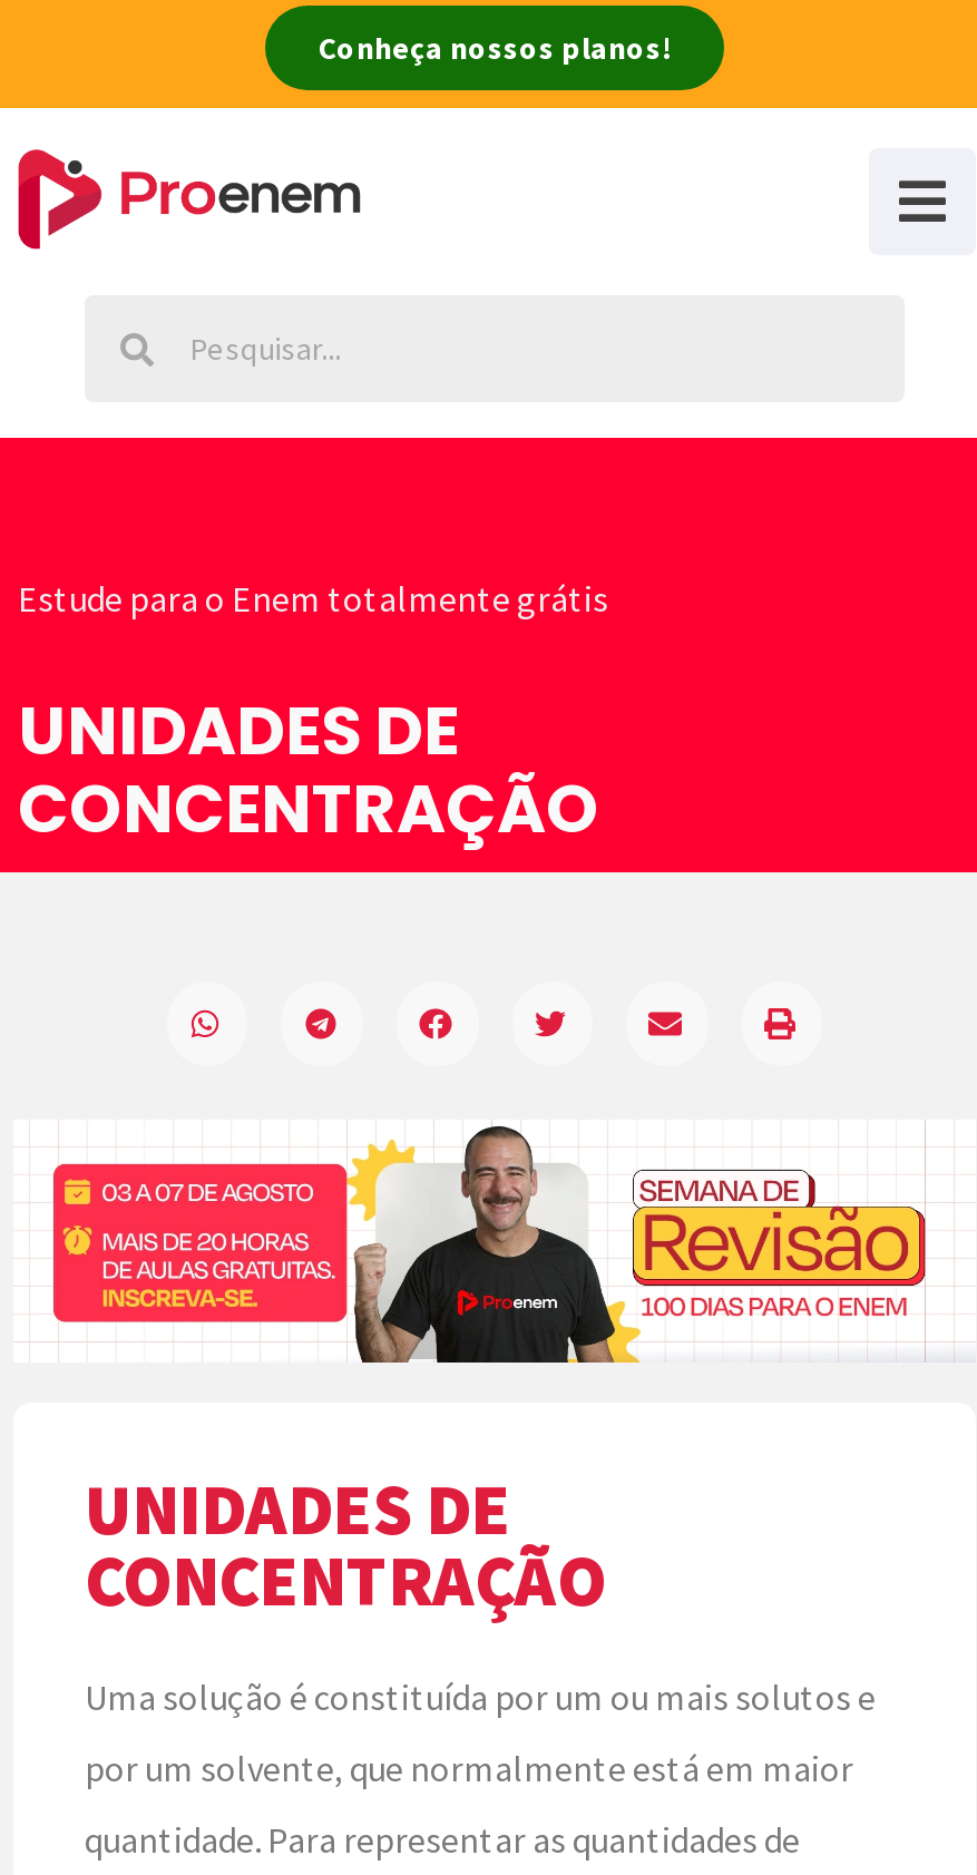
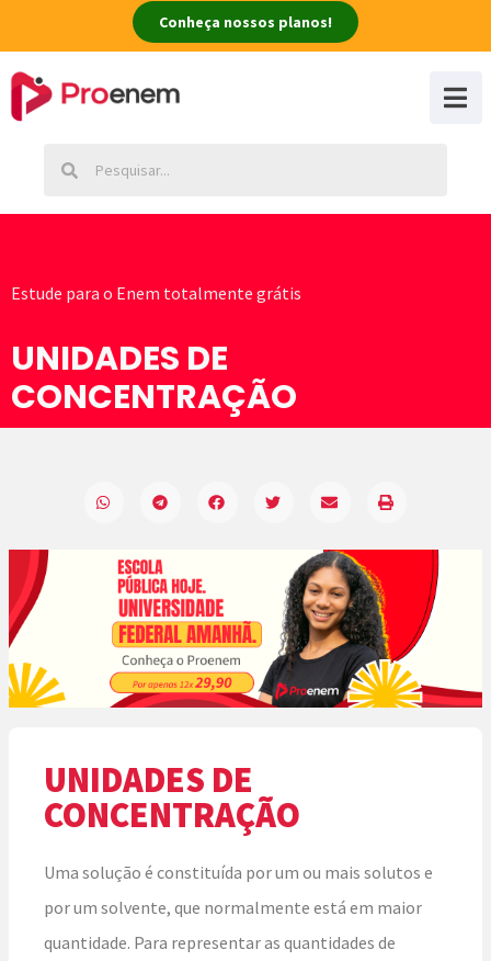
- [image]
+ [image]
